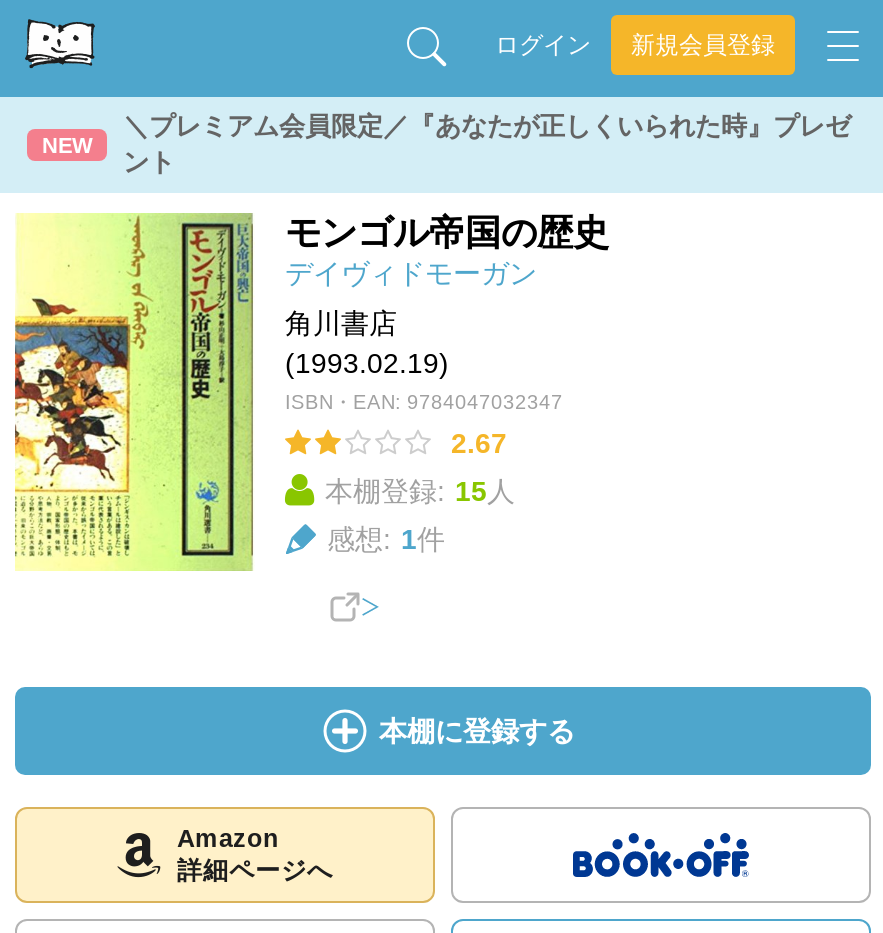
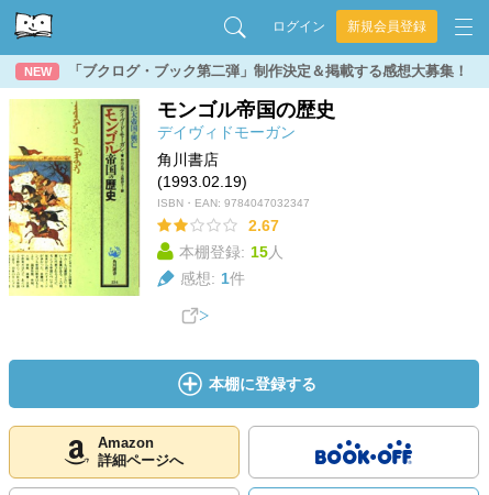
- ＼プレミアム会員限定／『あなたが正しくいられた時』プレゼ
- ント
+ 「ブクログ・ブック第二弾」制作決定＆掲載する感想大募集！
